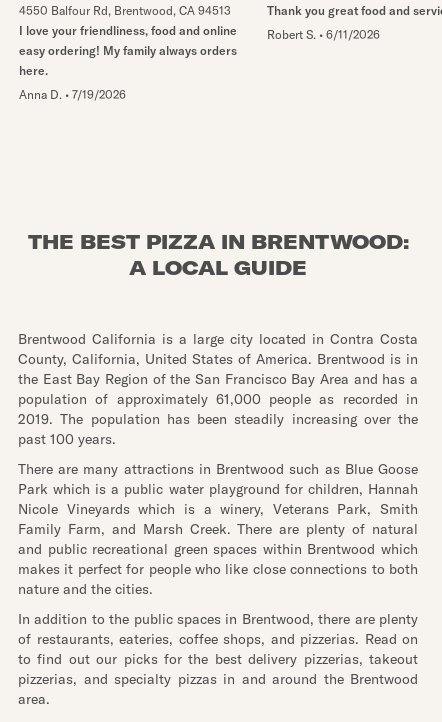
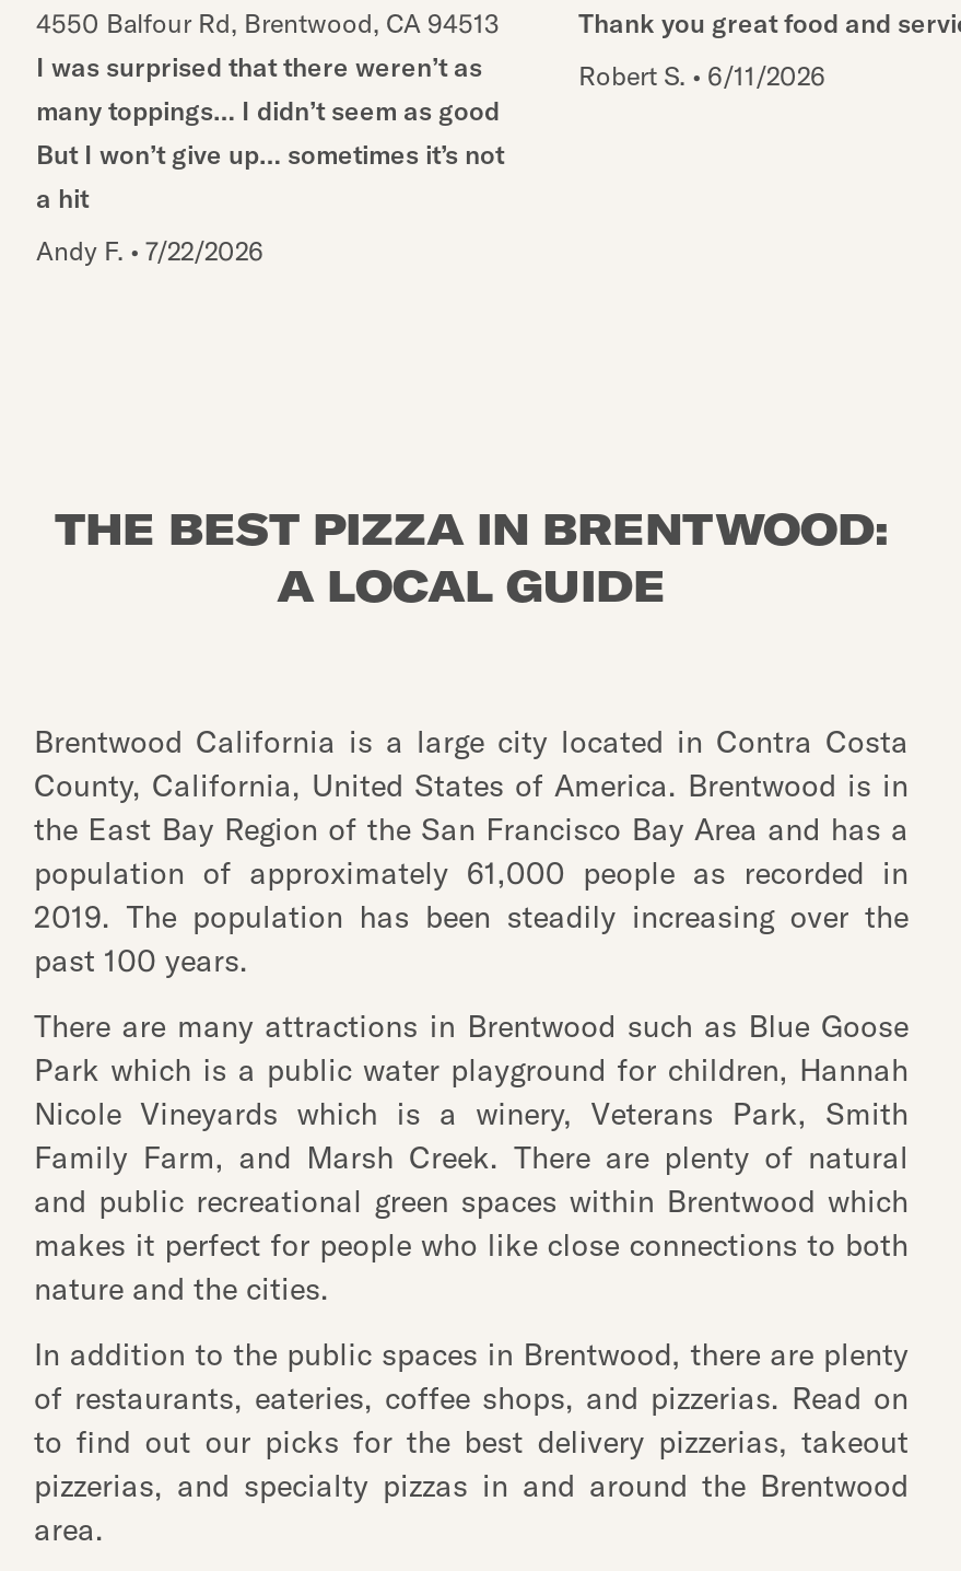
- I love your friendliness, food and online
- easy ordering! My family always orders
- here.
+ I was surprised that there weren’t as
+ many toppings… I didn’t seem as good
+ But I won’t give up… sometimes it’s not
+ a hit

- Anna D. • 7/19/2026
+ Andy F. • 7/22/2026
